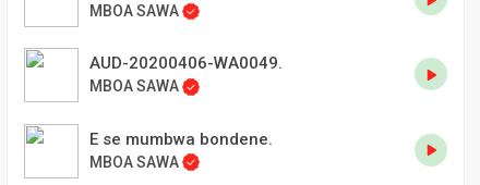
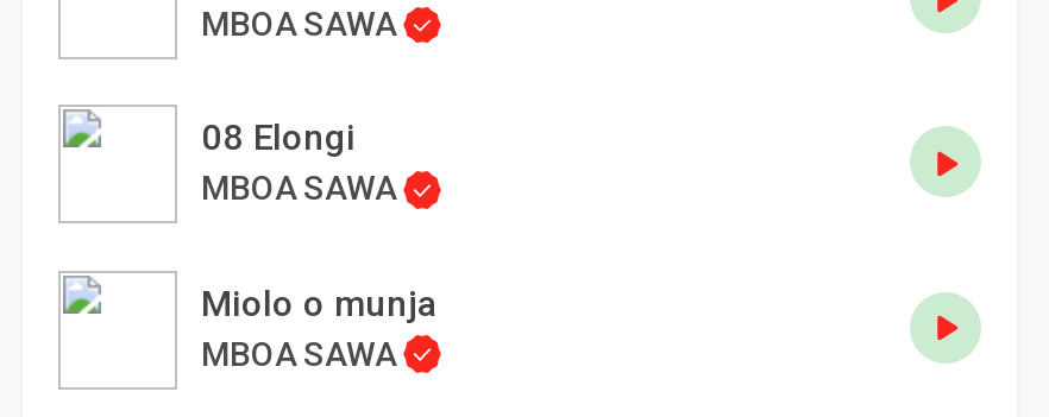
- AUD-20200406-WA0049.
+ 08 Elongi

- E se mumbwa bondene.
+ Miolo o munja
